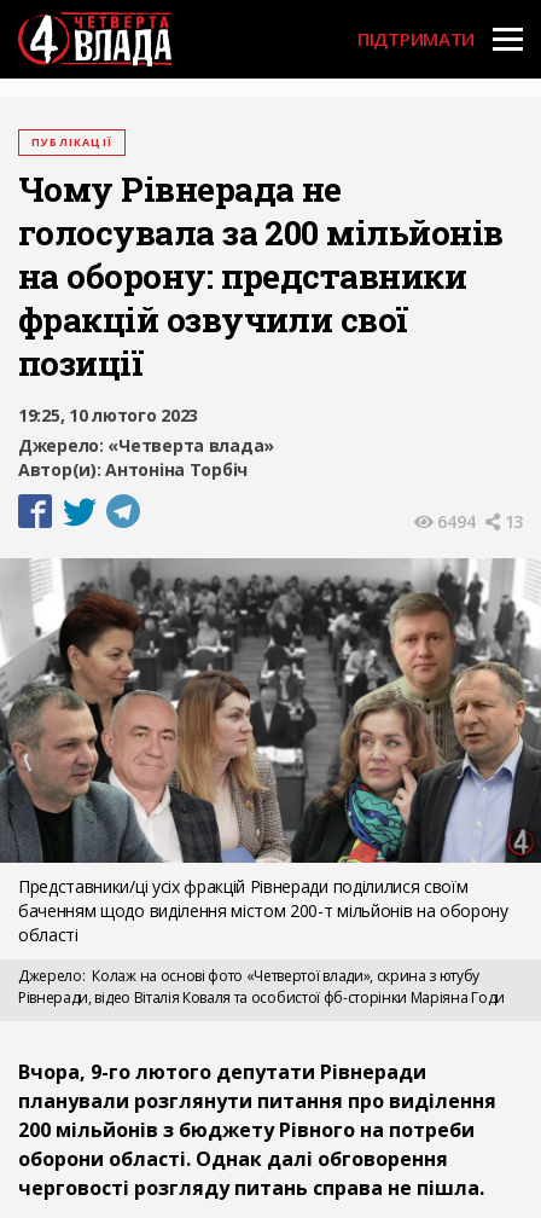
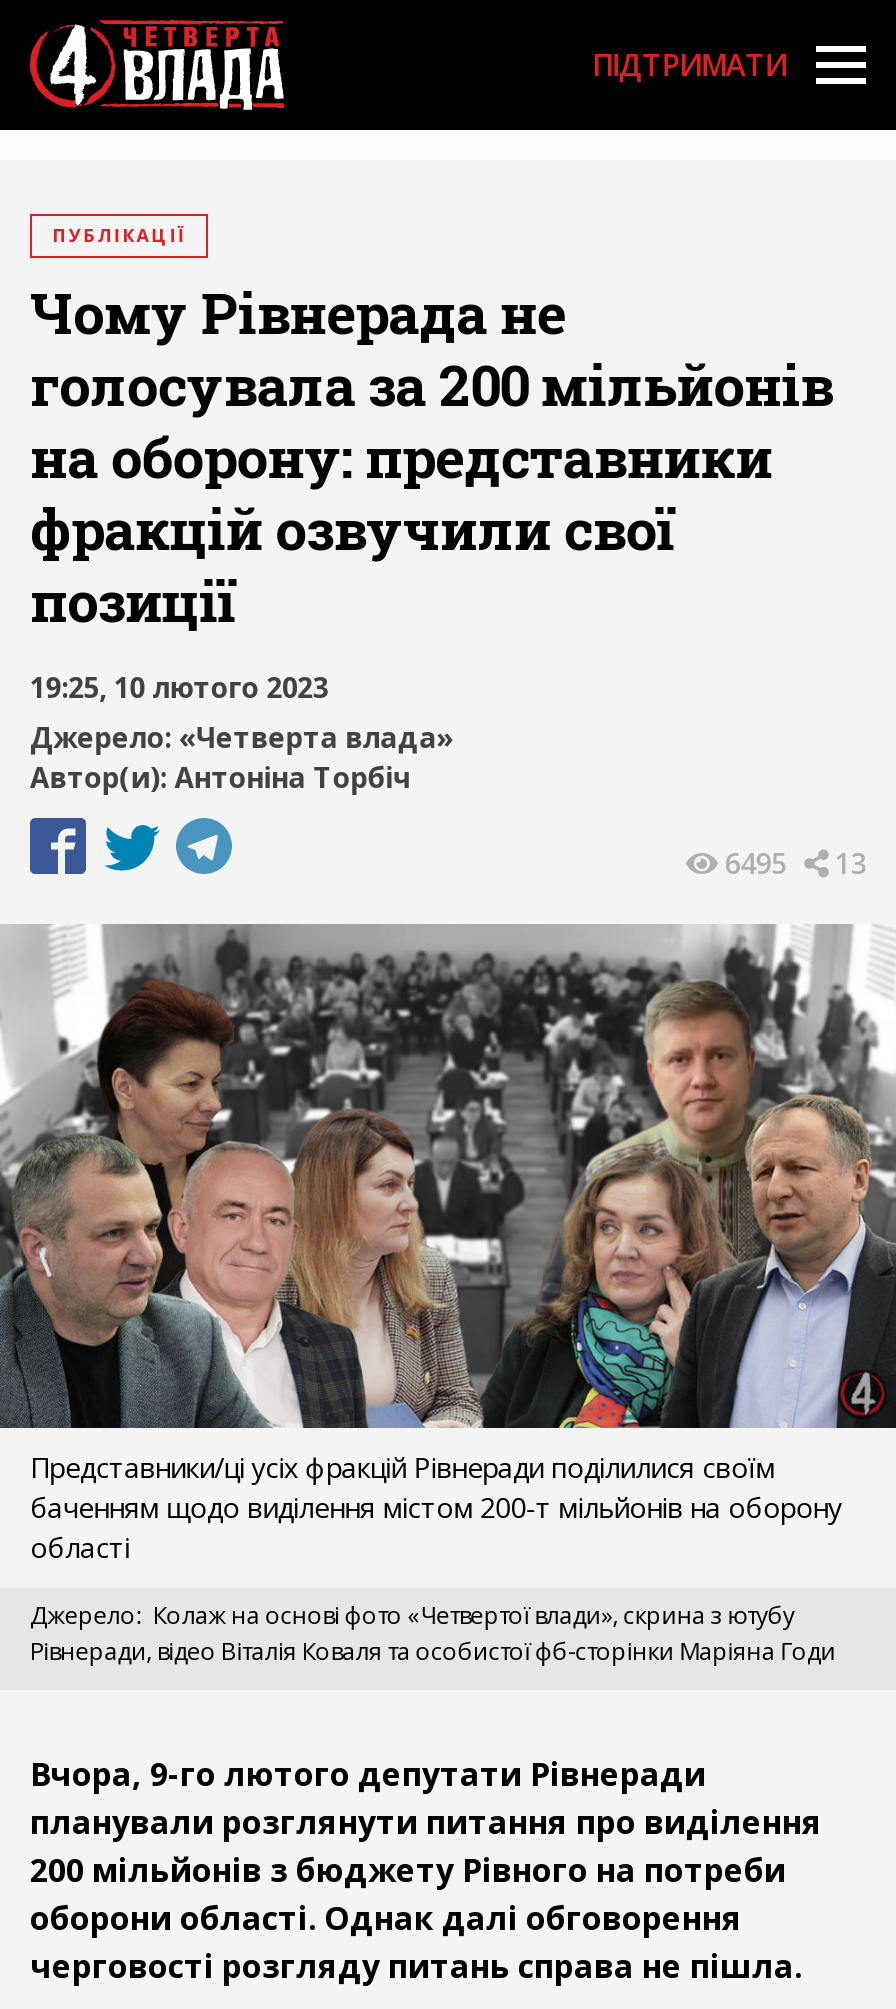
- 6494 13
+ 6495 13
